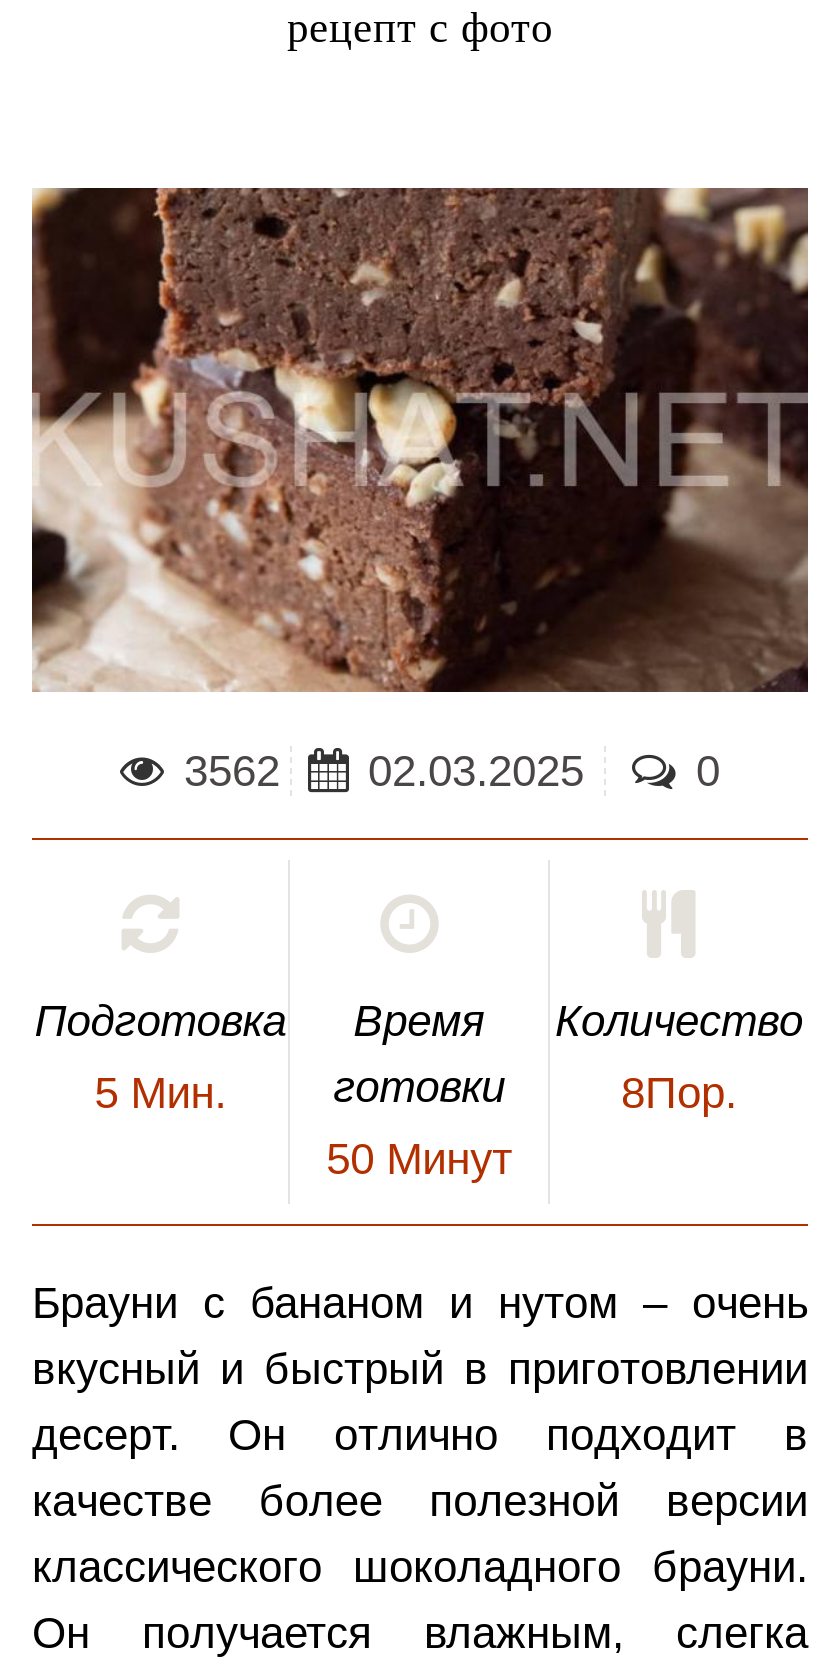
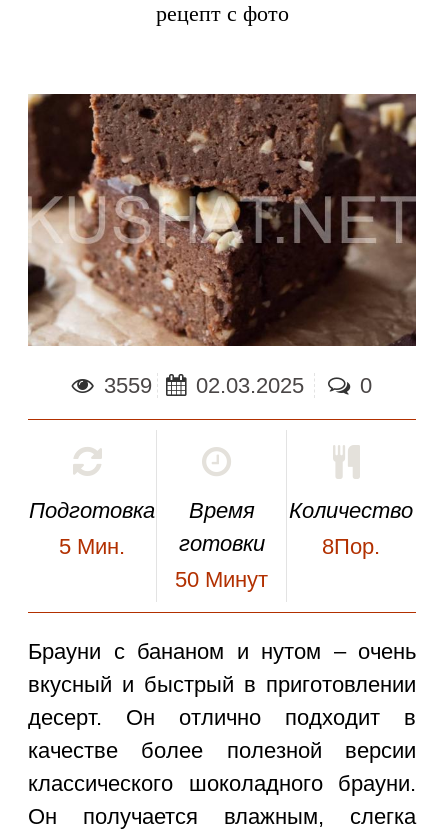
- 3562 02.03.2025
+ 3559 02.03.2025
